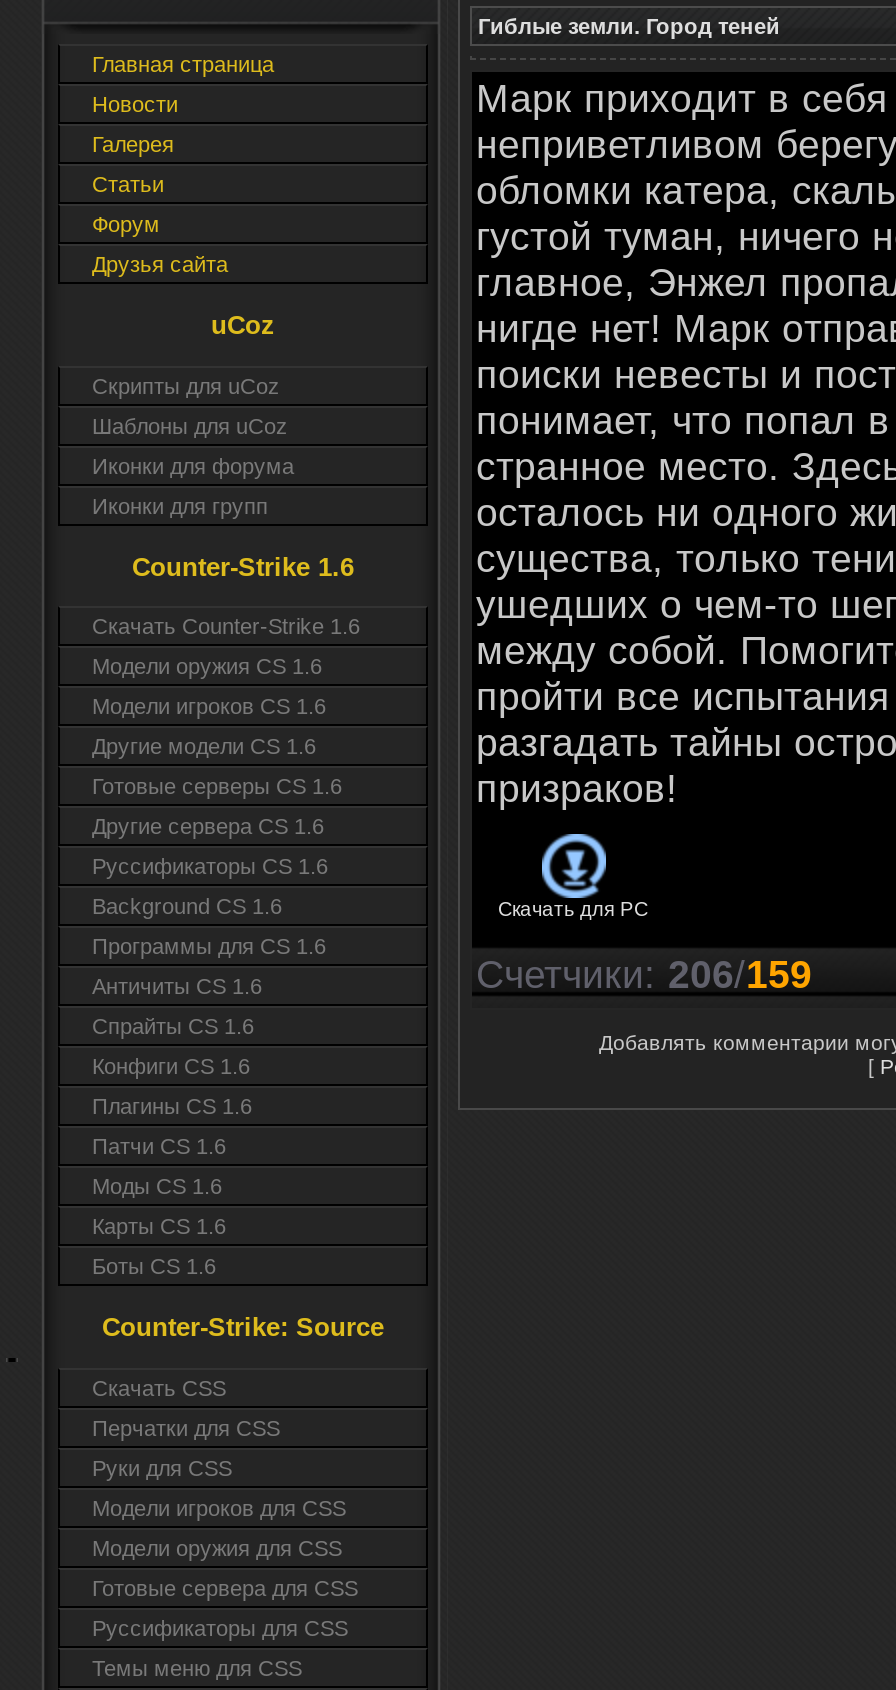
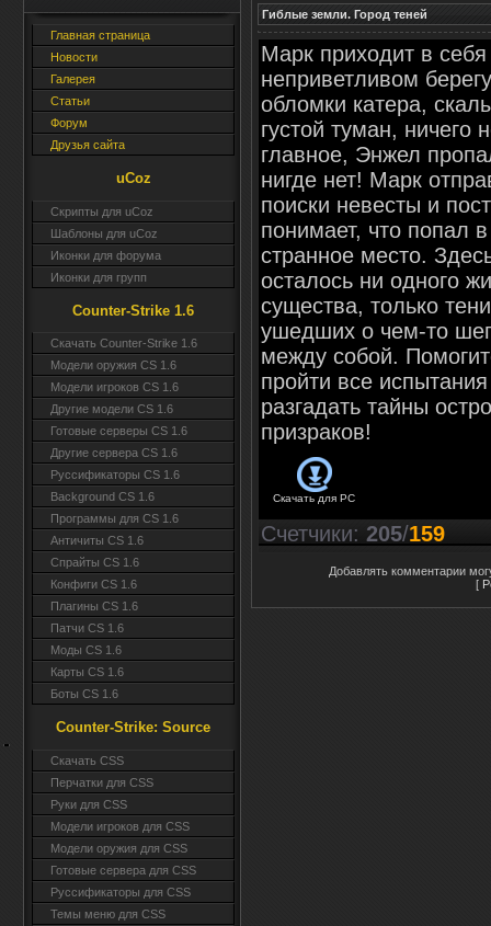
- Счетчики: 206/159
+ Счетчики: 205/159
